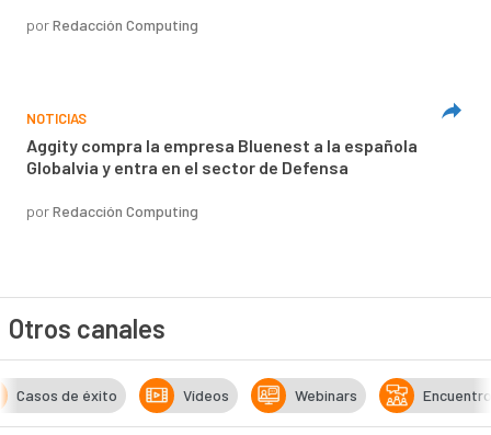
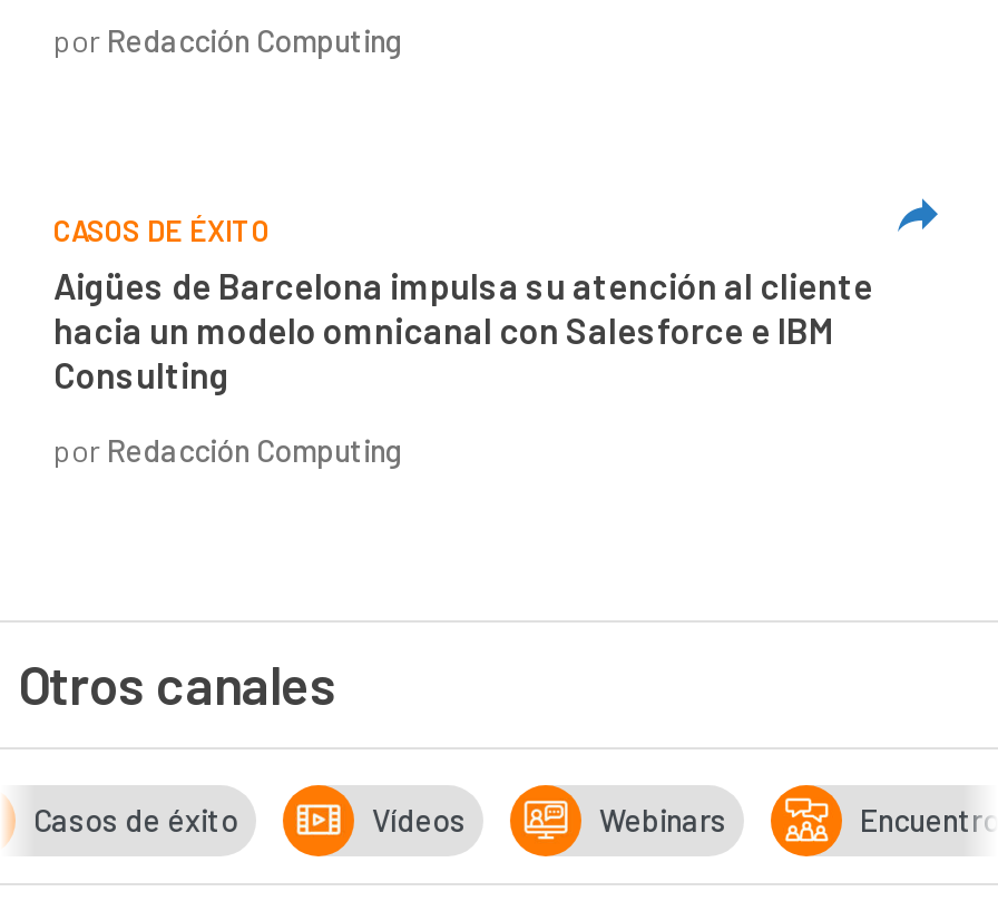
- NOTICIAS
- Aggity compra la empresa Bluenest a la española
- Globalvia y entra en el sector de Defensa
+ CASOS DE ÉXITO
+ Aigües de Barcelona impulsa su atención al cliente
+ hacia un modelo omnicanal con Salesforce e IBM
+ Consulting
